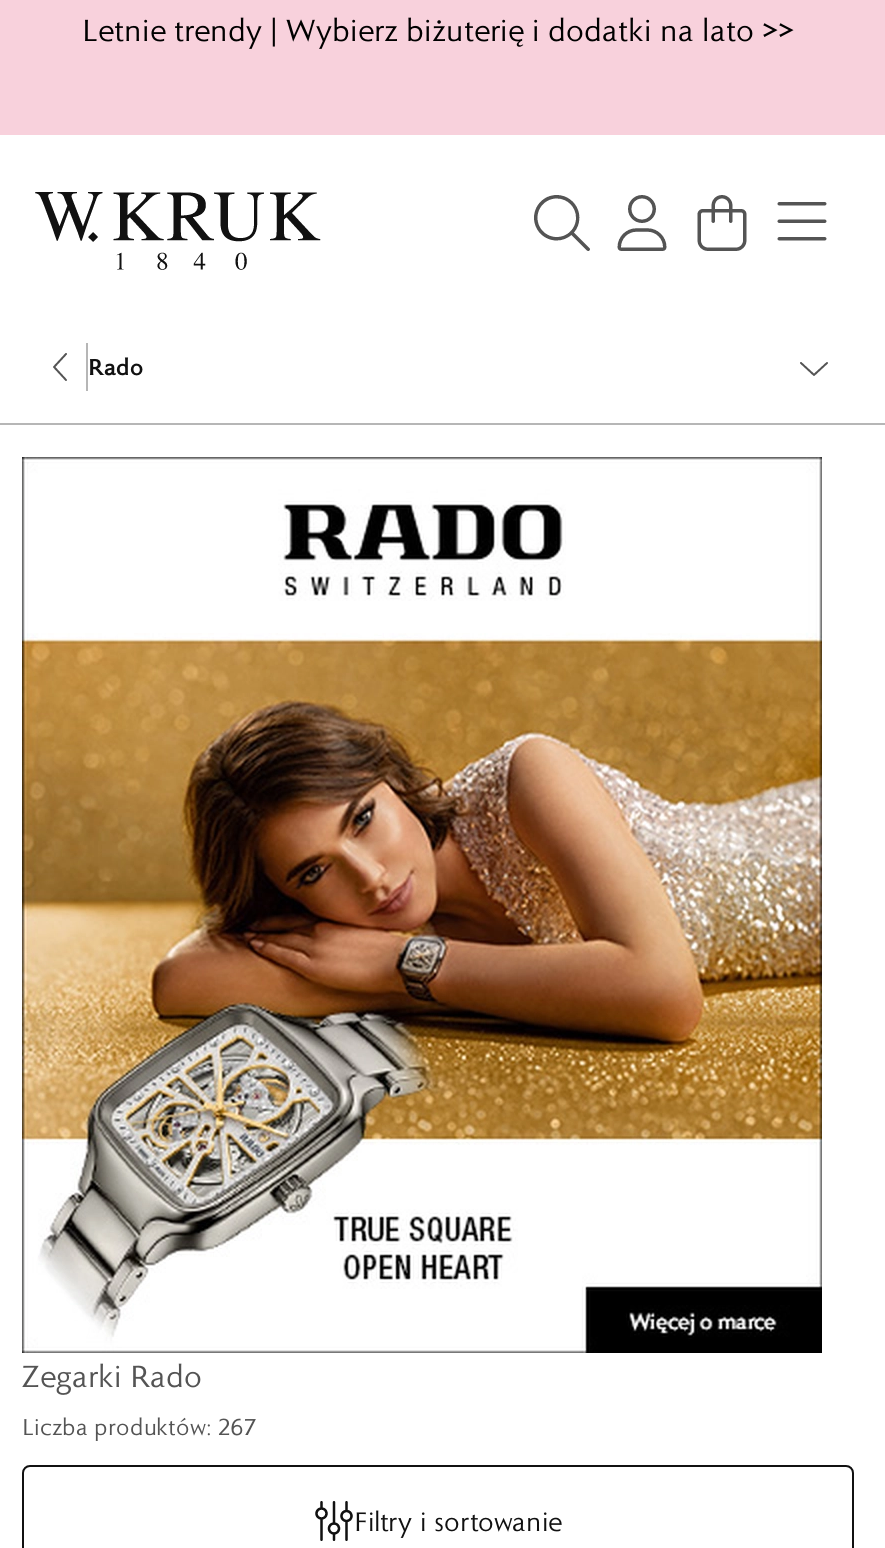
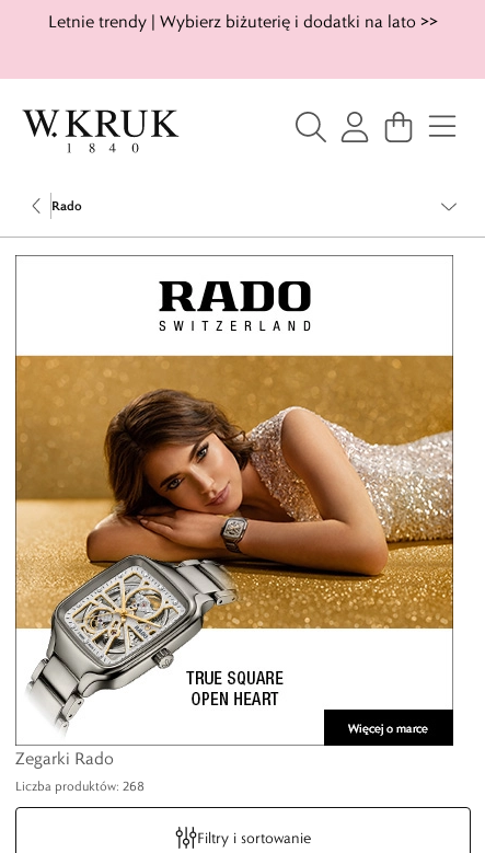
- Liczba produktów: 267
+ Liczba produktów: 268
